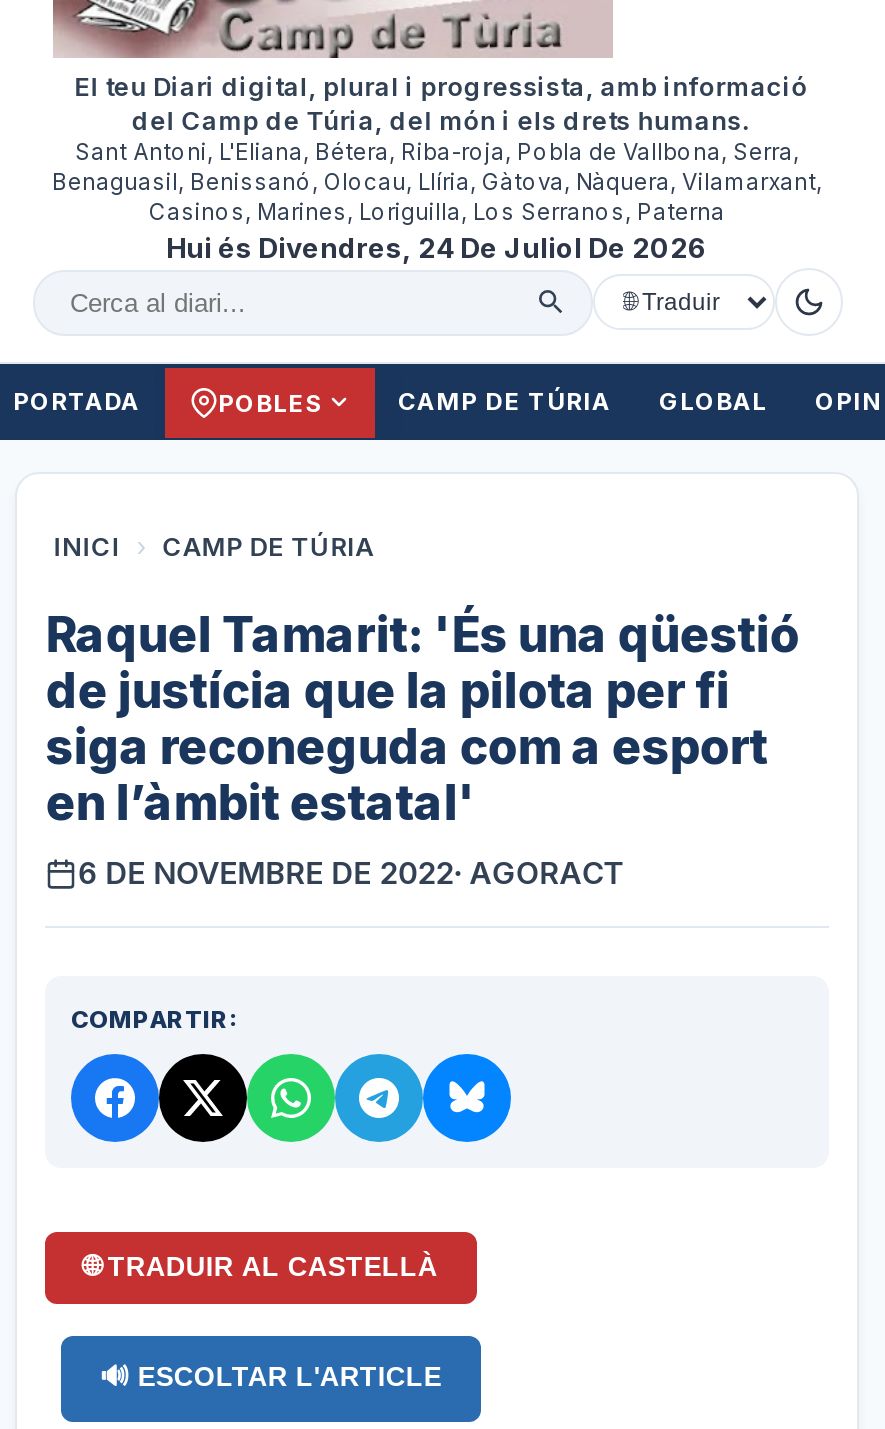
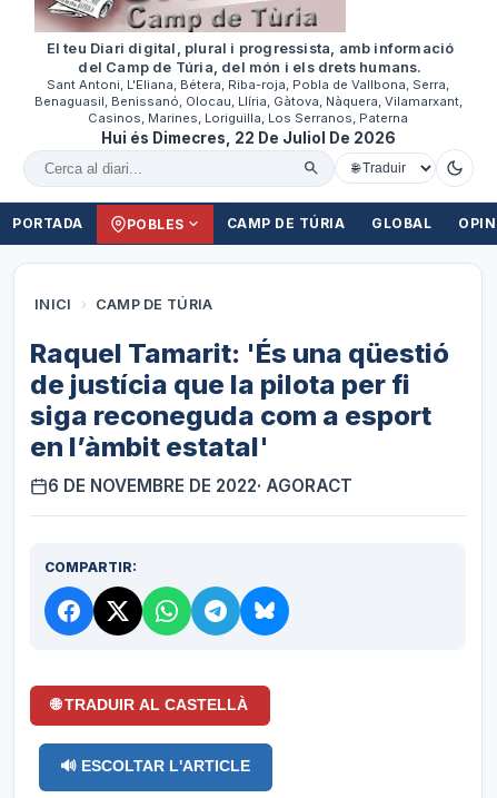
- Hui és Divendres, 24 De Juliol De 2026
+ Hui és Dimecres, 22 De Juliol De 2026
